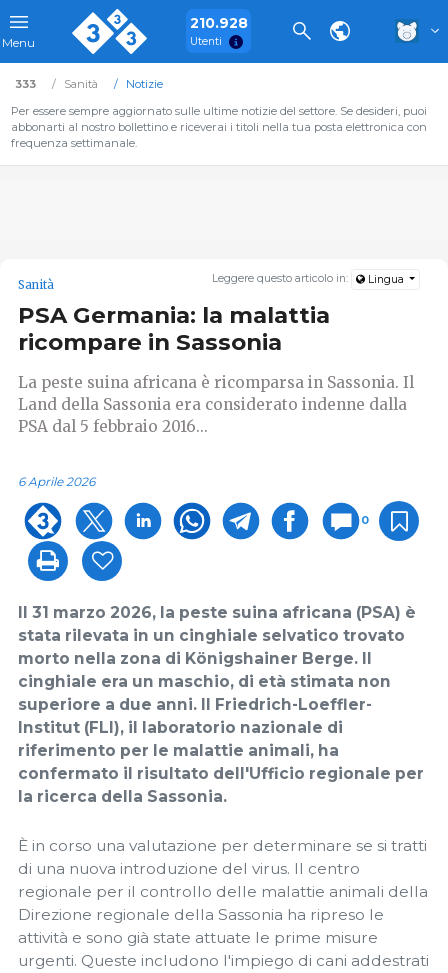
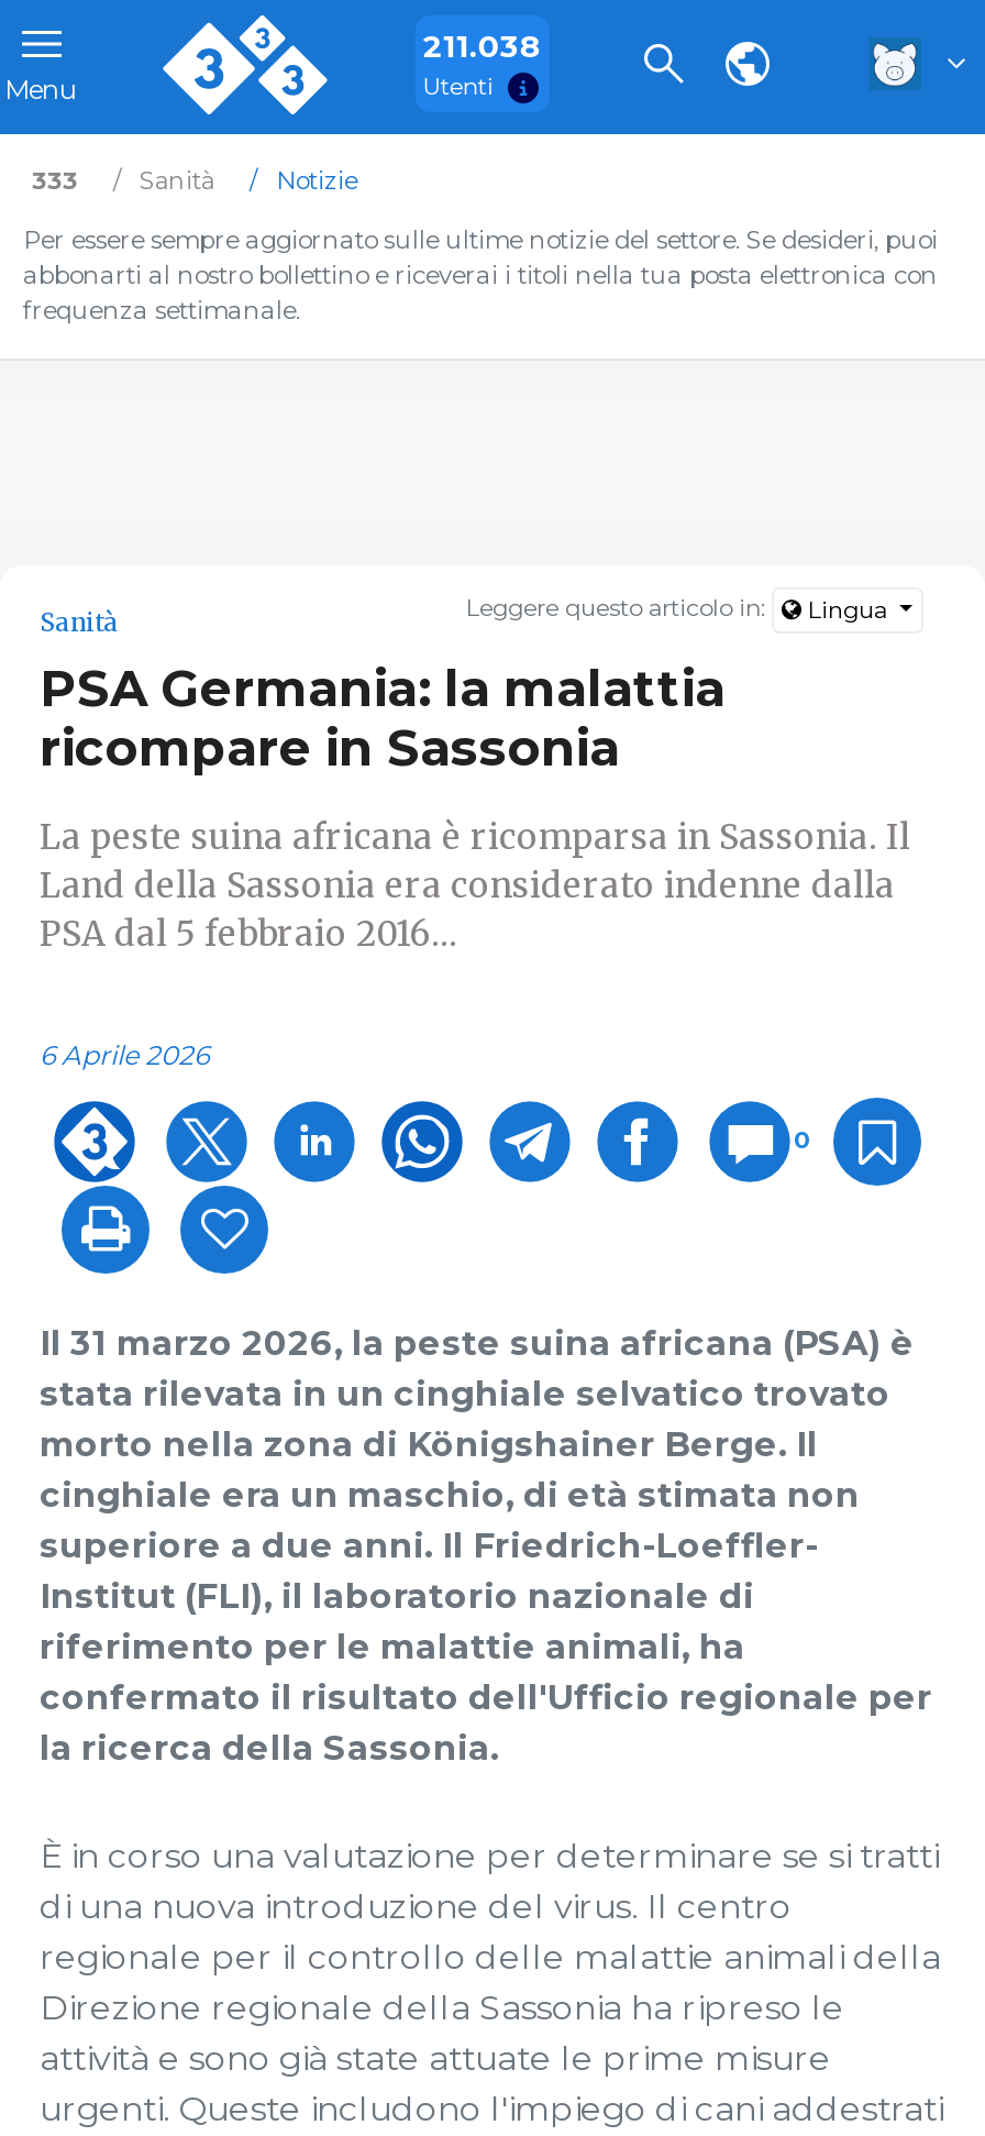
- 210.928
+ 211.038
